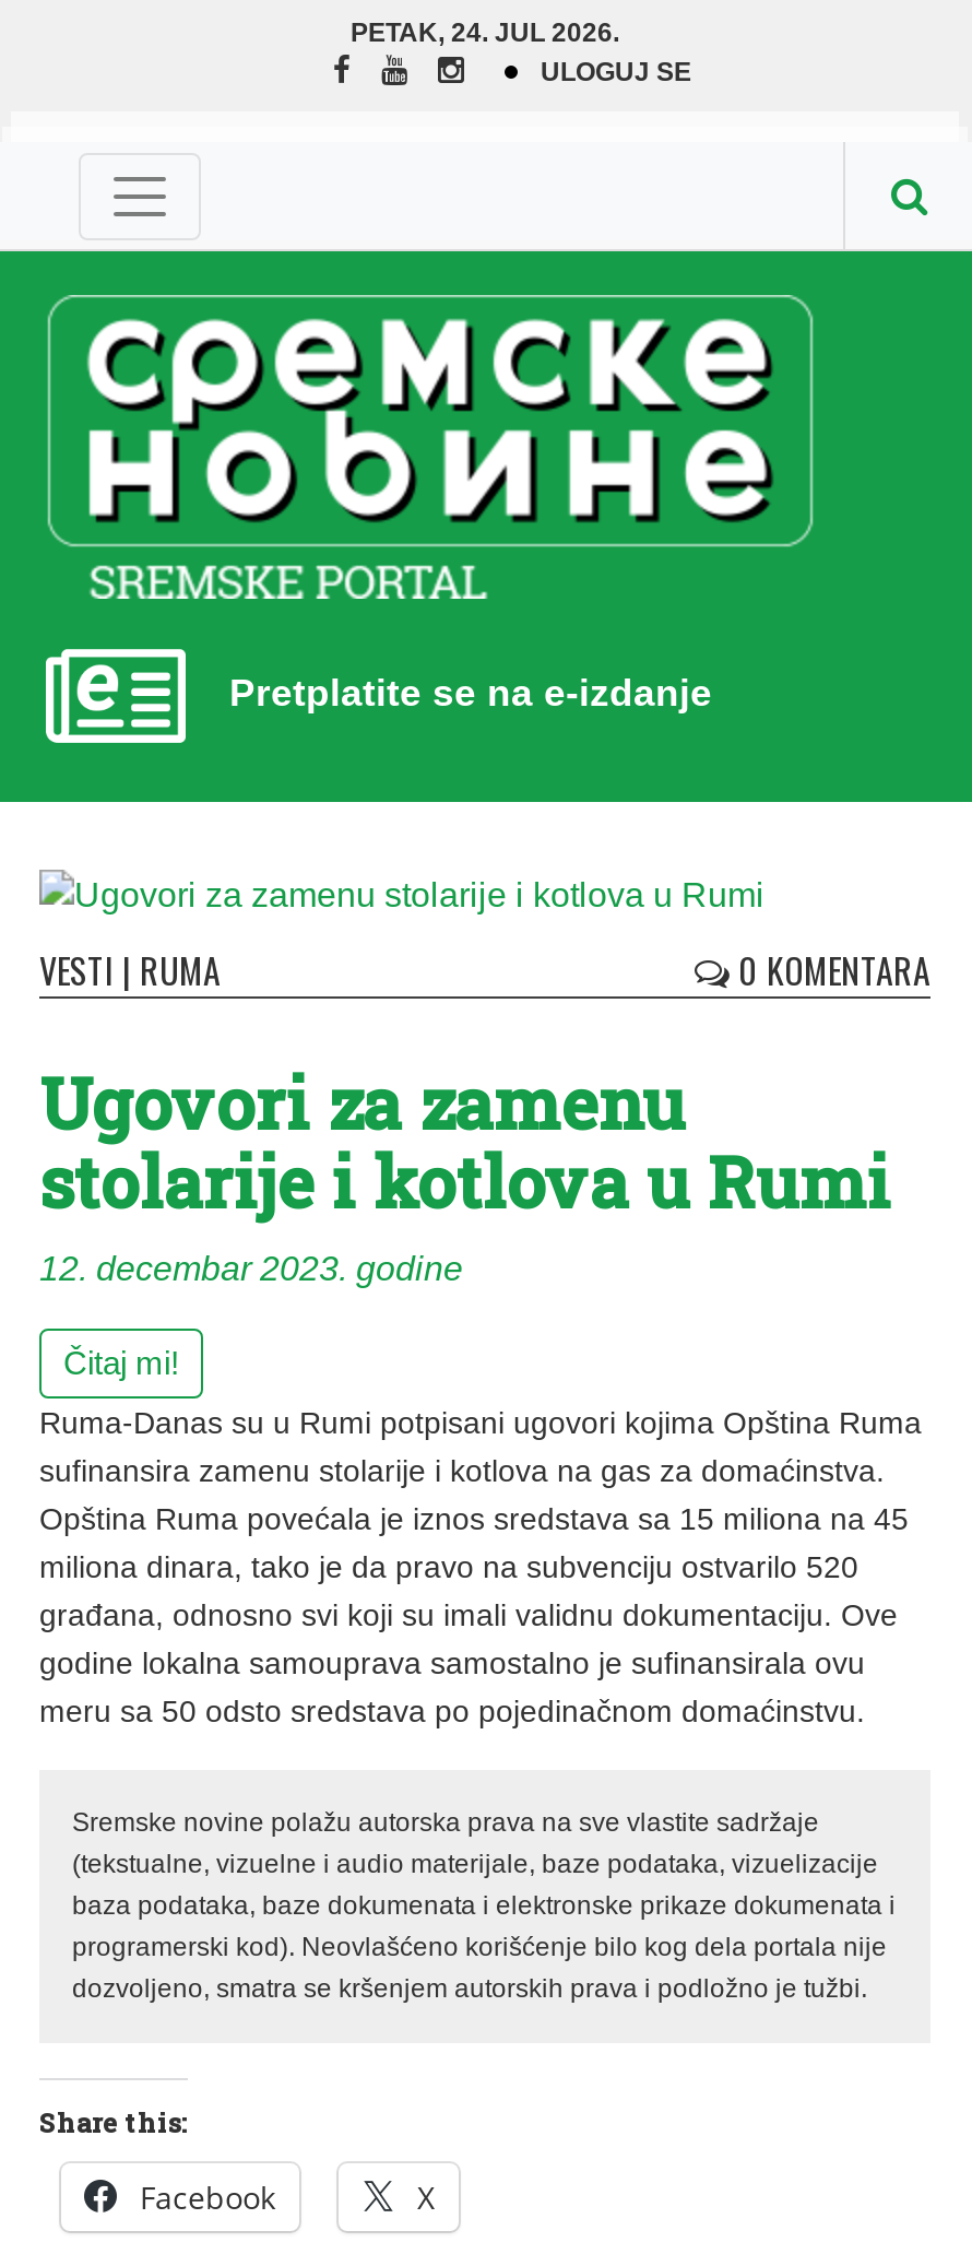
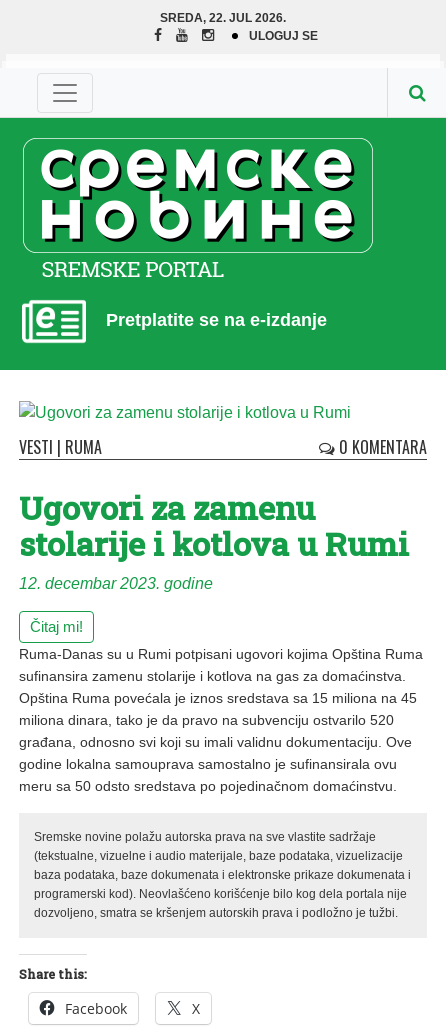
- PETAK, 24. JUL 2026.
+ SREDA, 22. JUL 2026.
